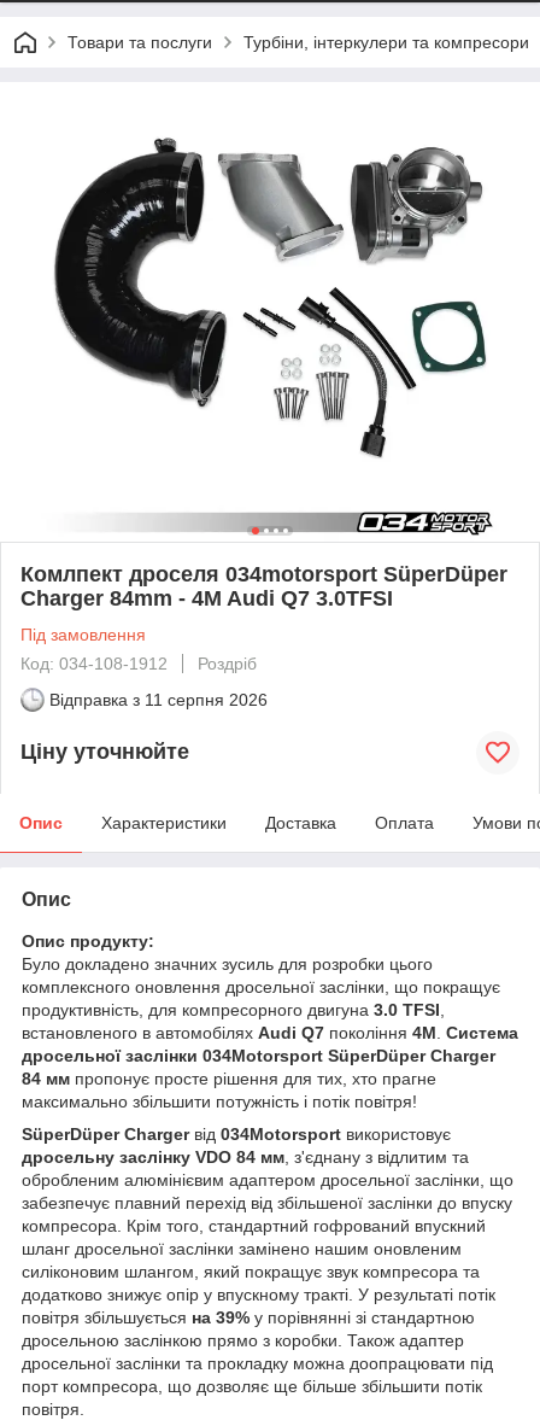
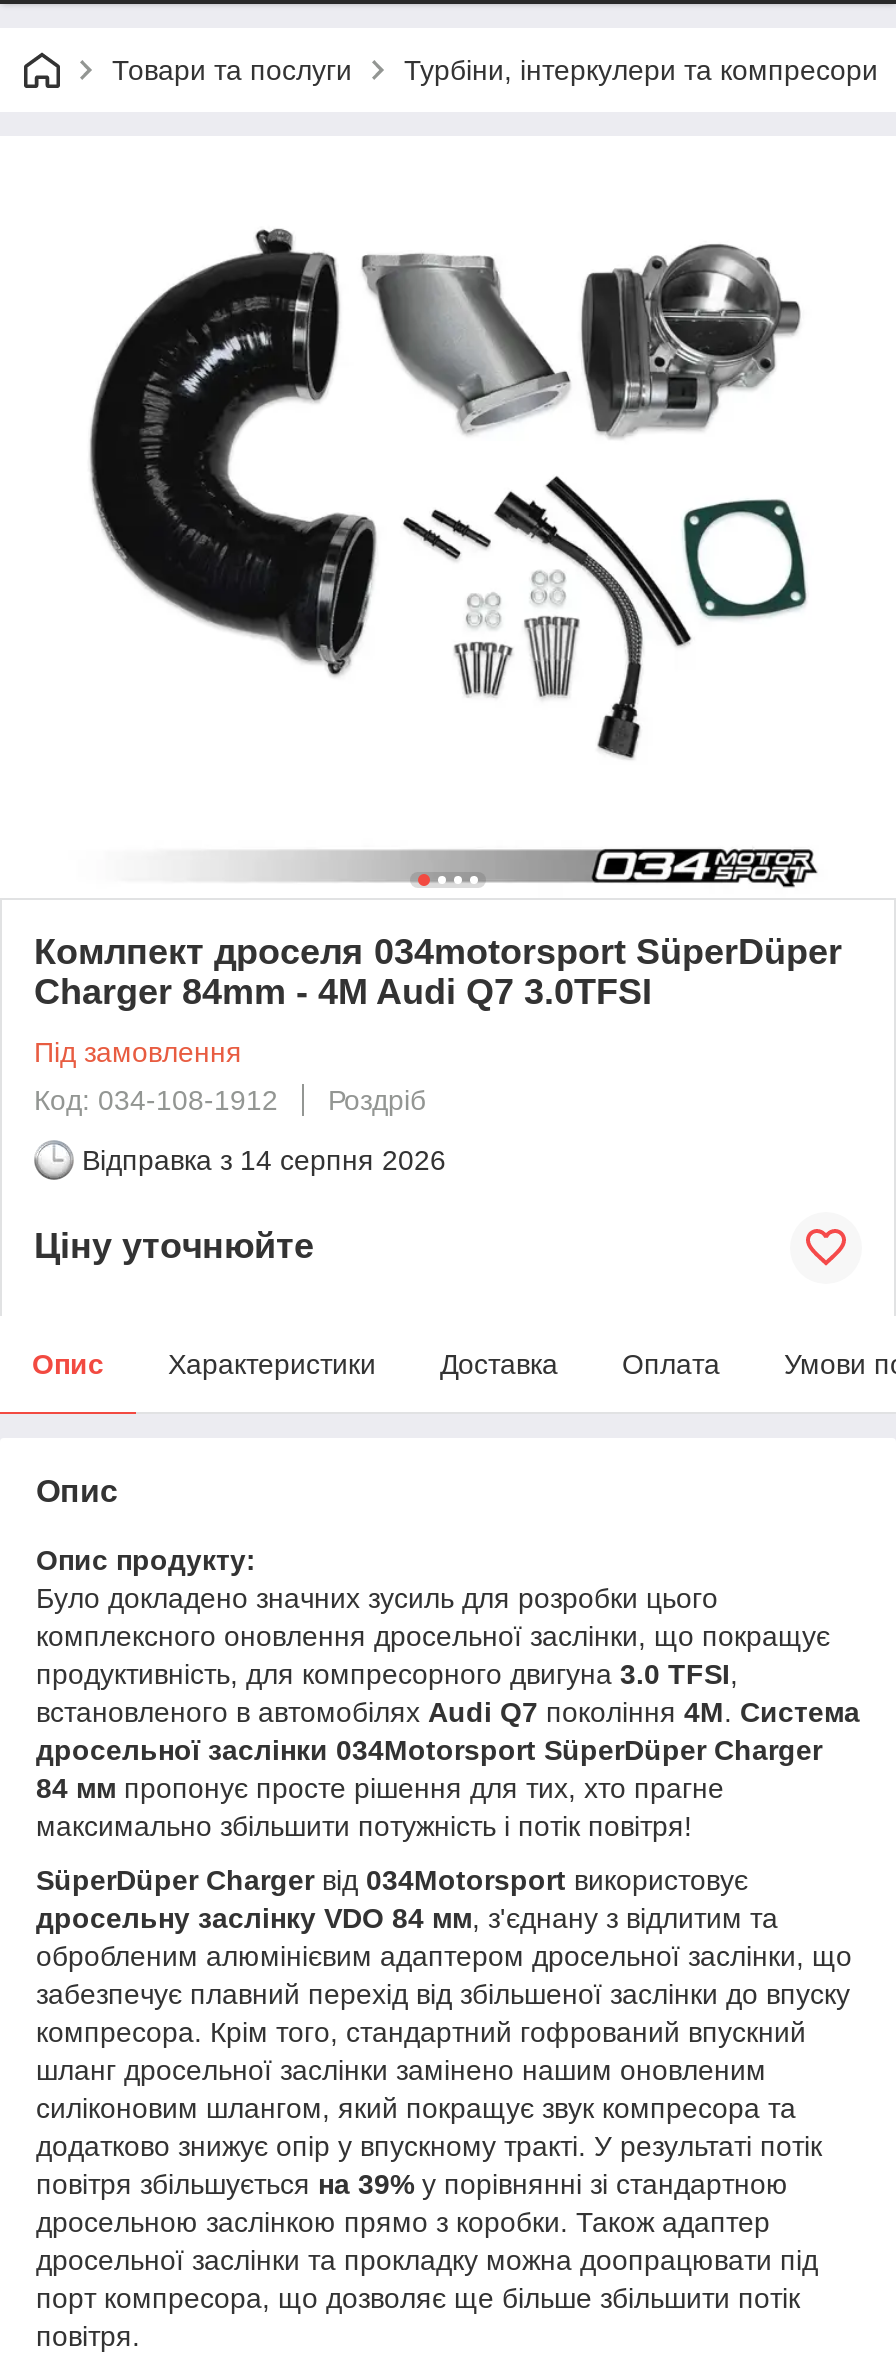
- Відправка з 11 серпня 2026
+ Відправка з 14 серпня 2026
